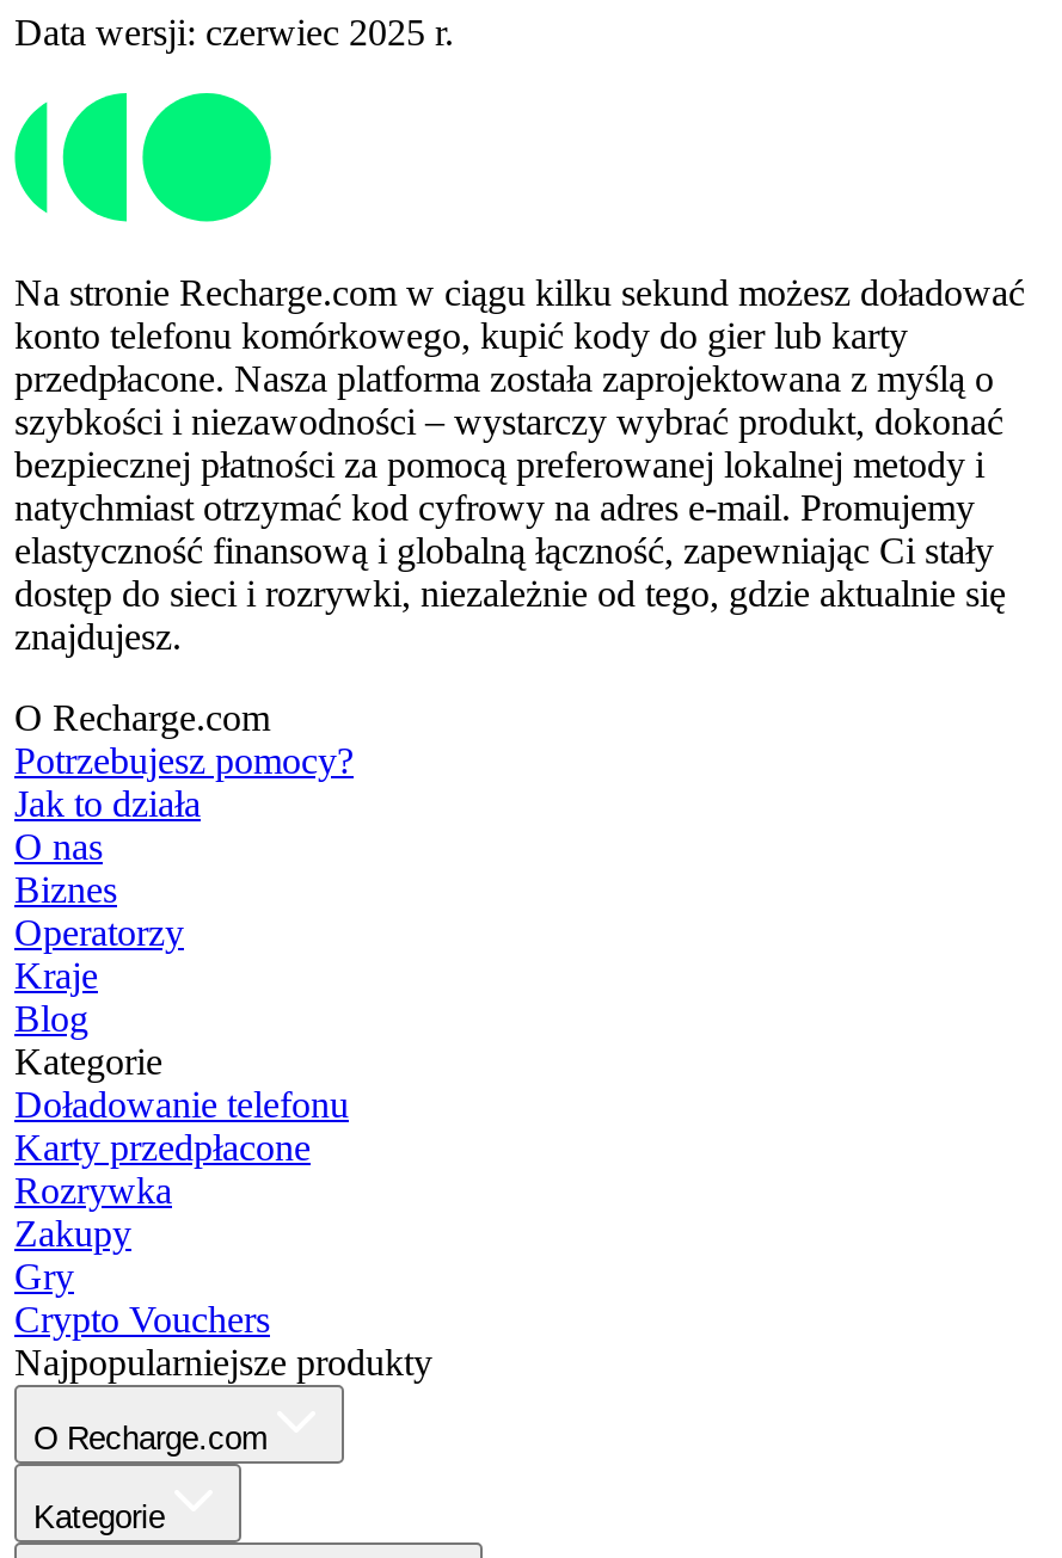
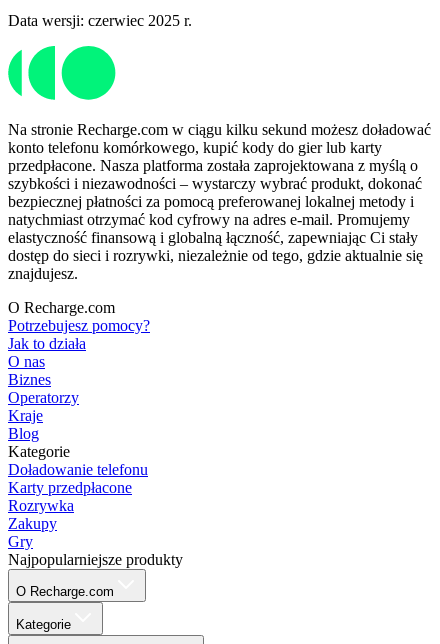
- Crypto Vouchers
